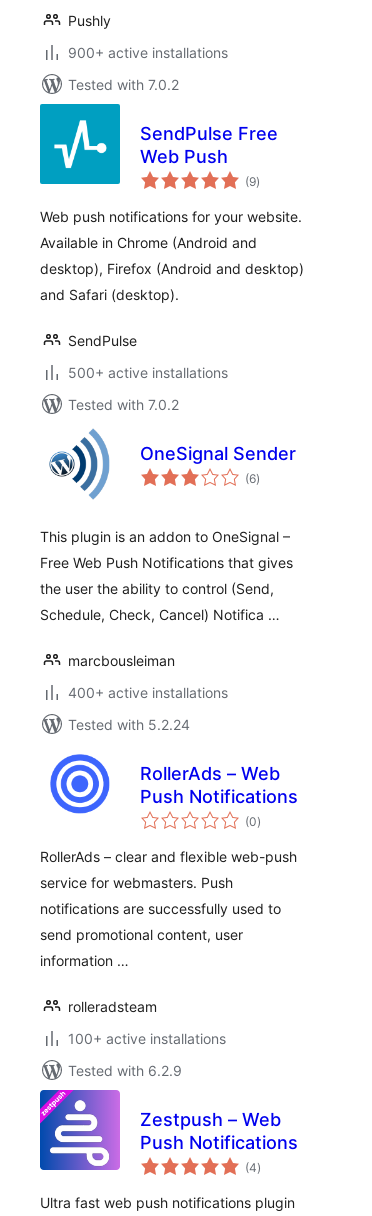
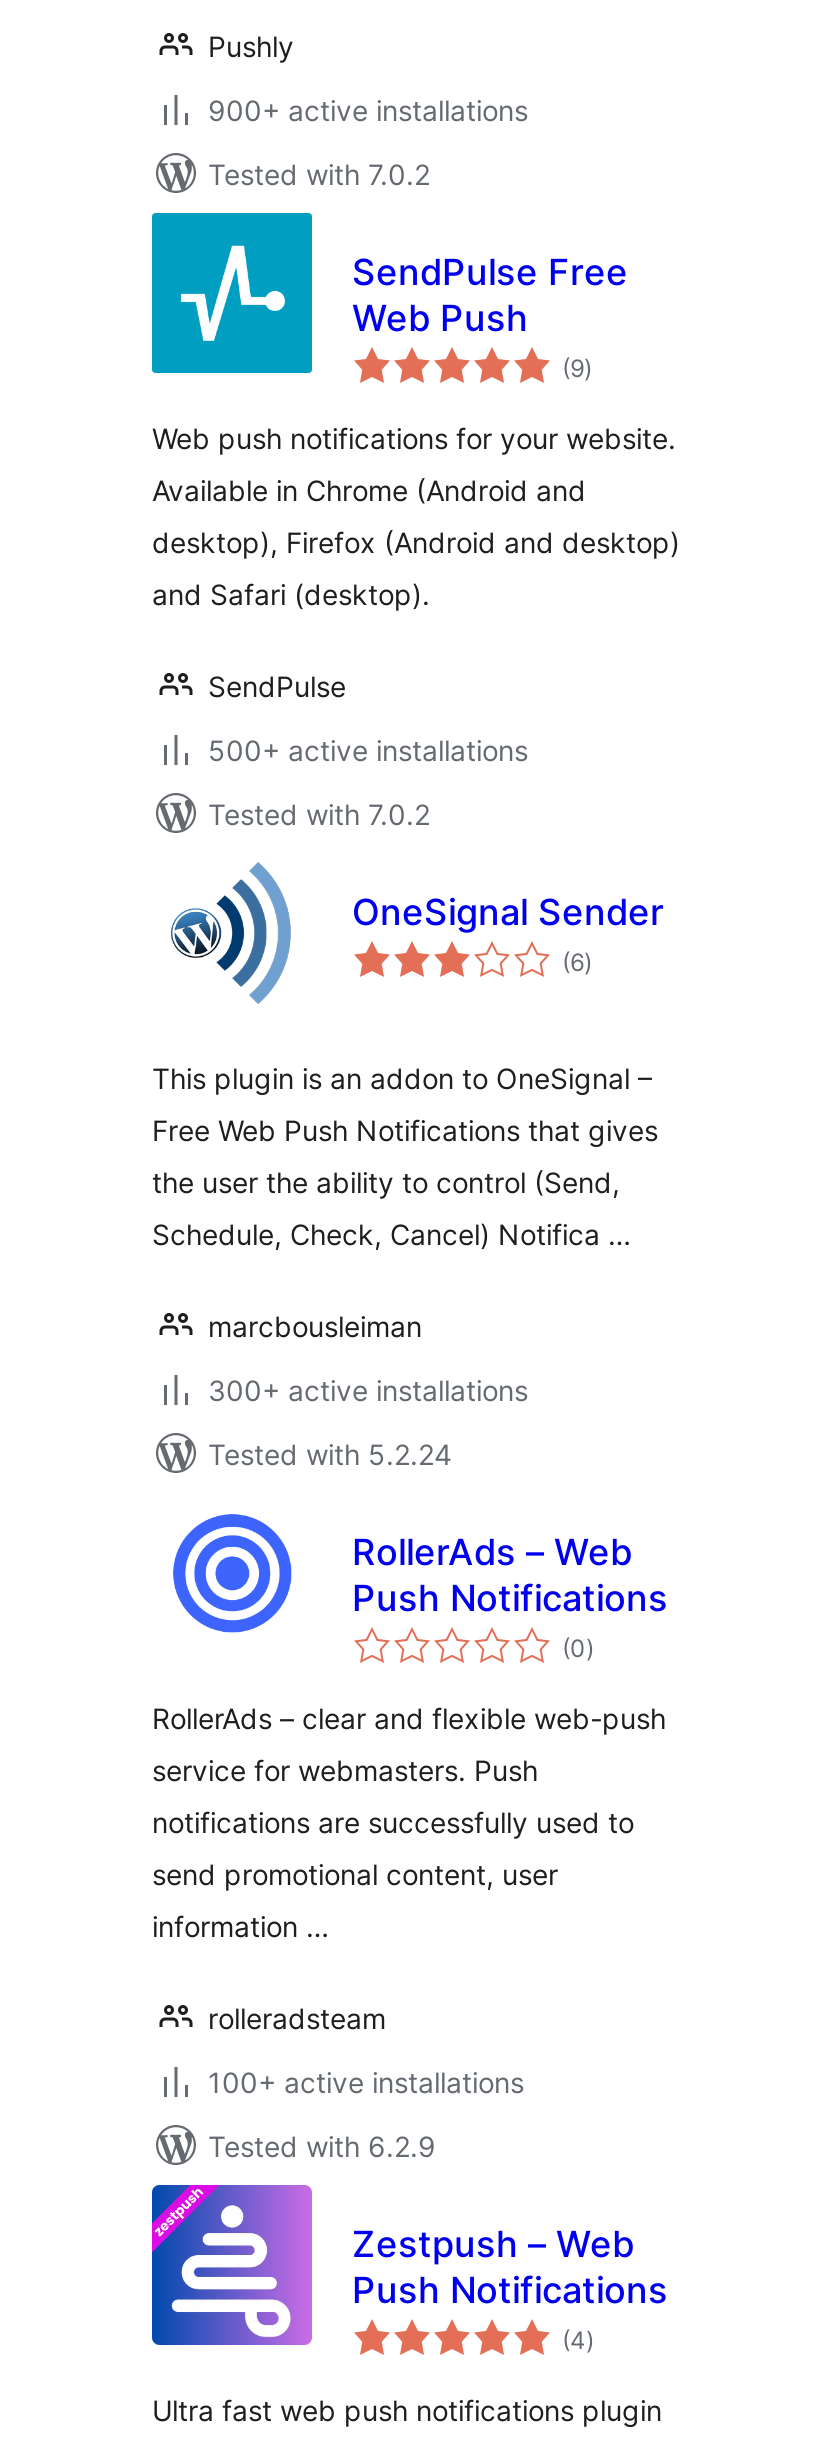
- 400+ active installations
+ 300+ active installations
